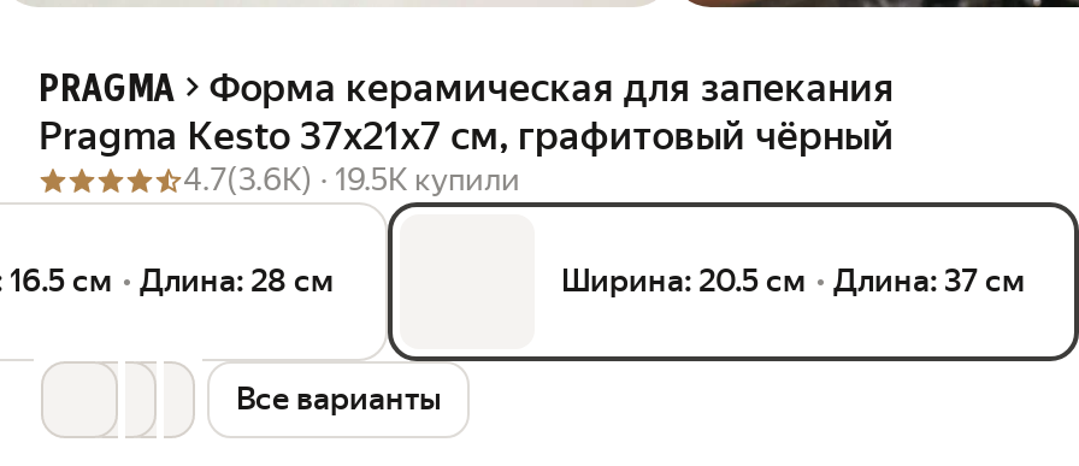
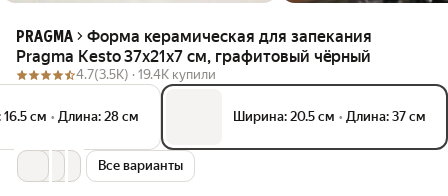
- 4.7(3.6K) · 19.5K купили
+ 4.7(3.5K) · 19.4K купили
